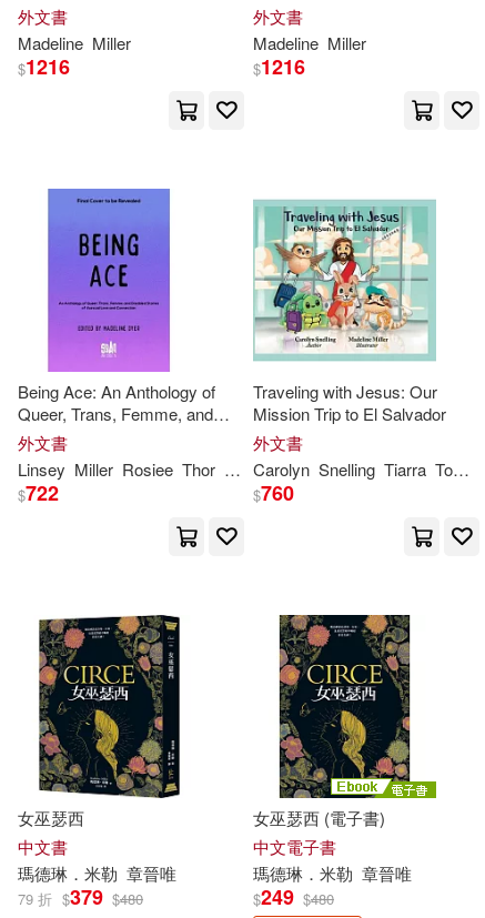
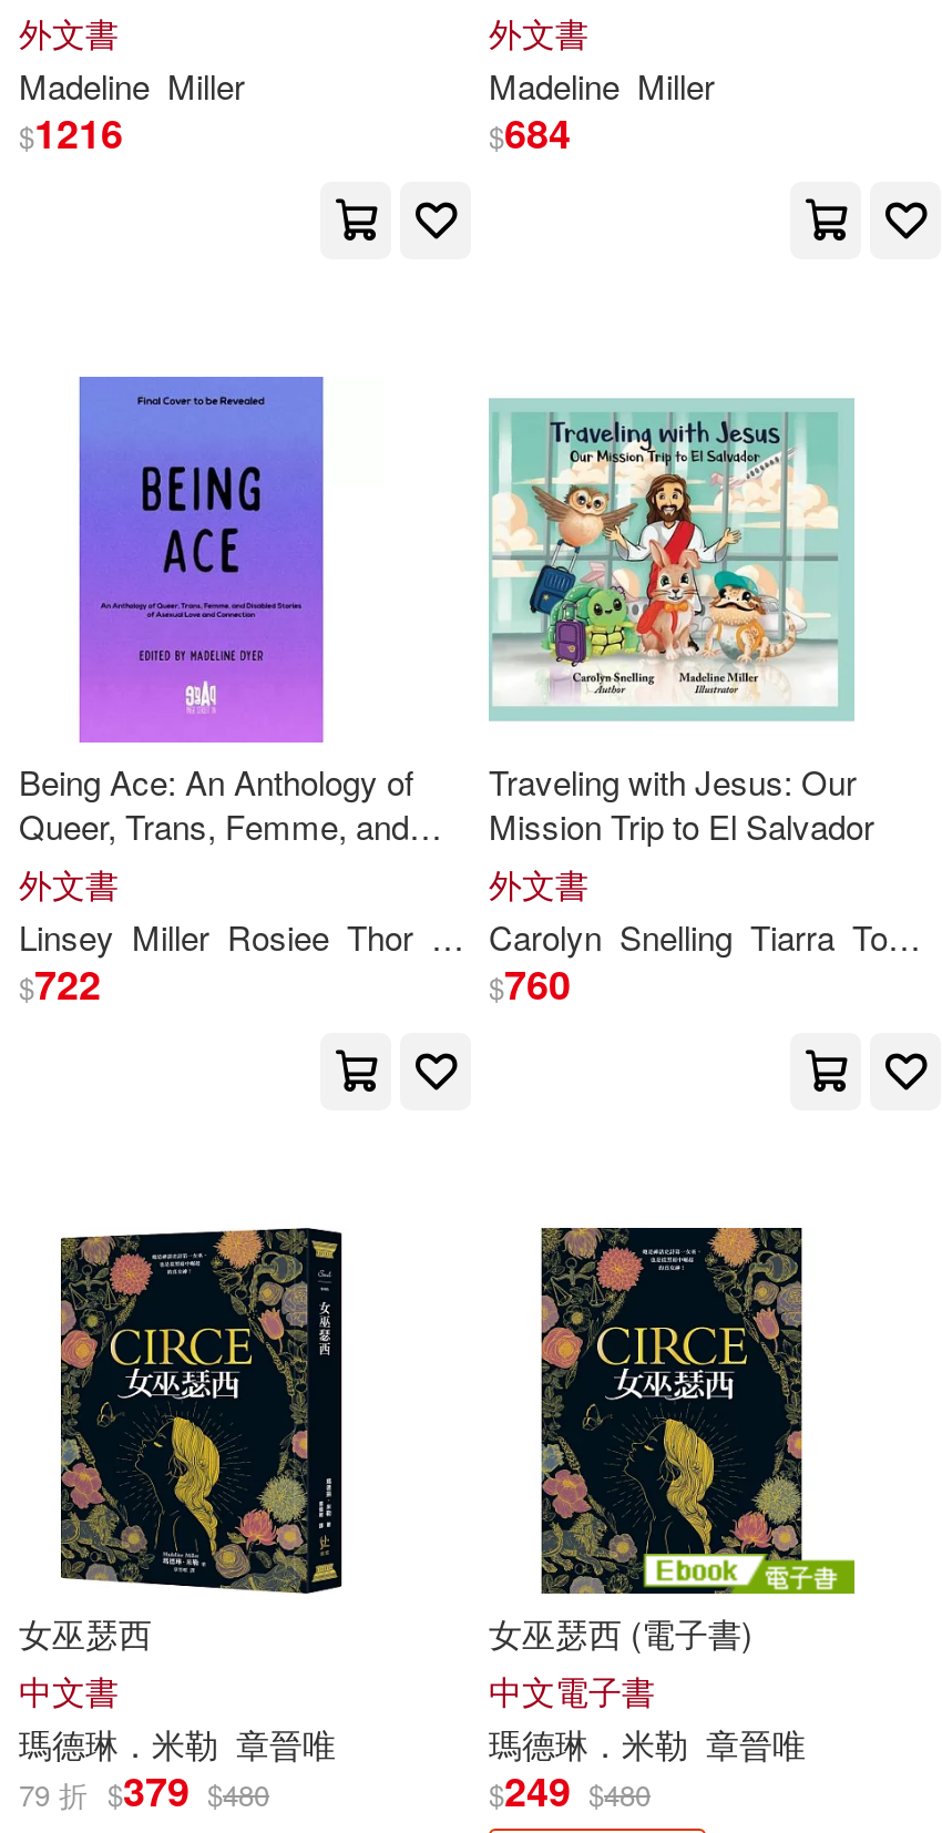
- $1216
+ $684
